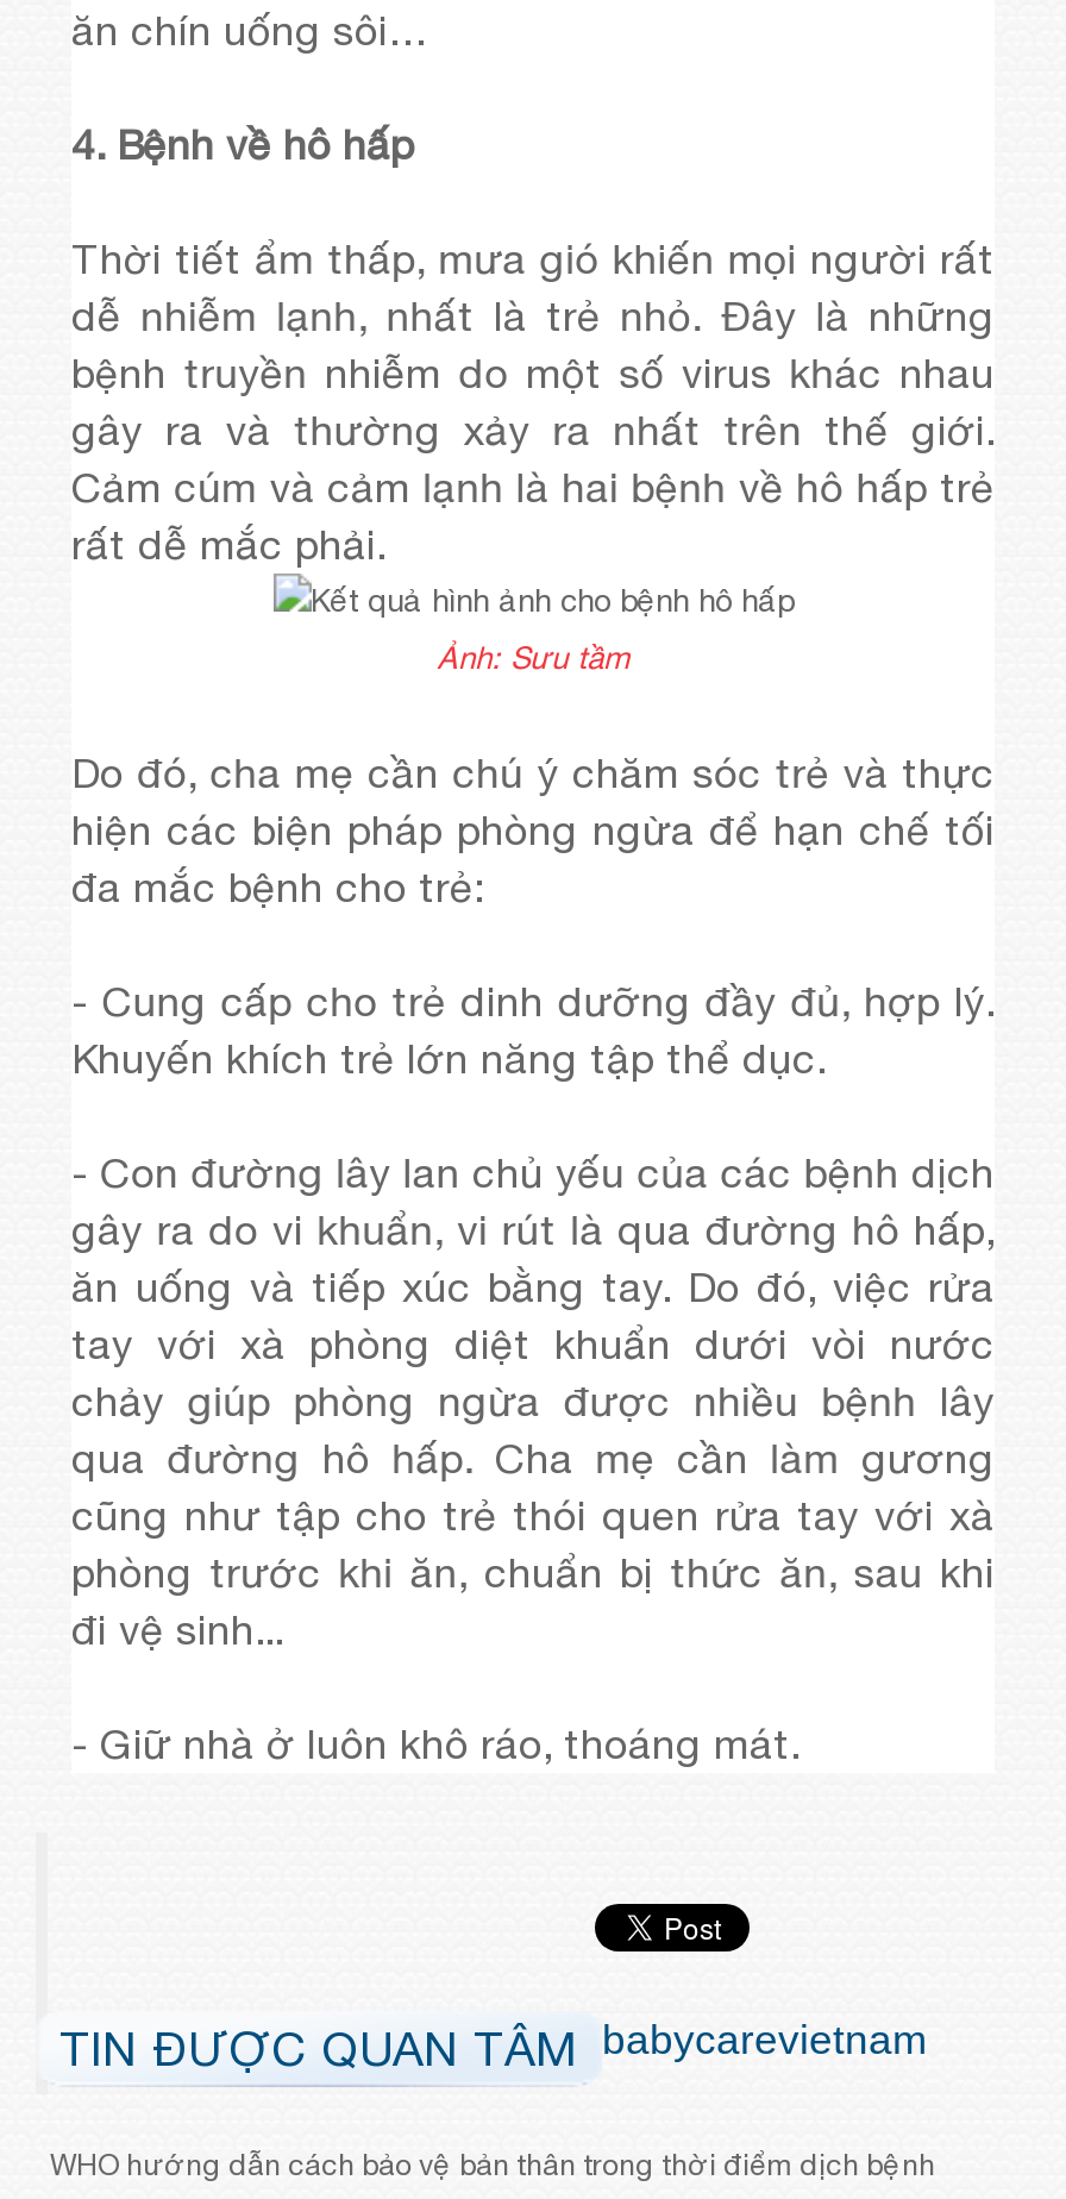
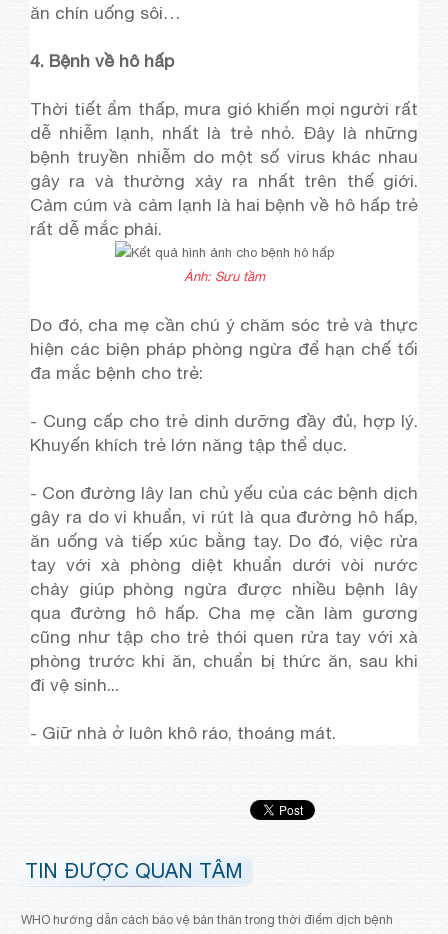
- babycarevietnam
